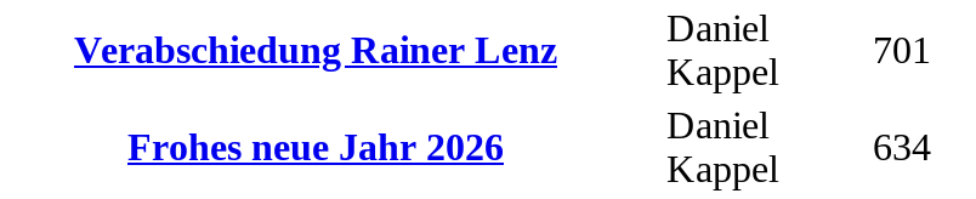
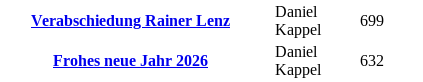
- 701
+ 699

- 634
+ 632
